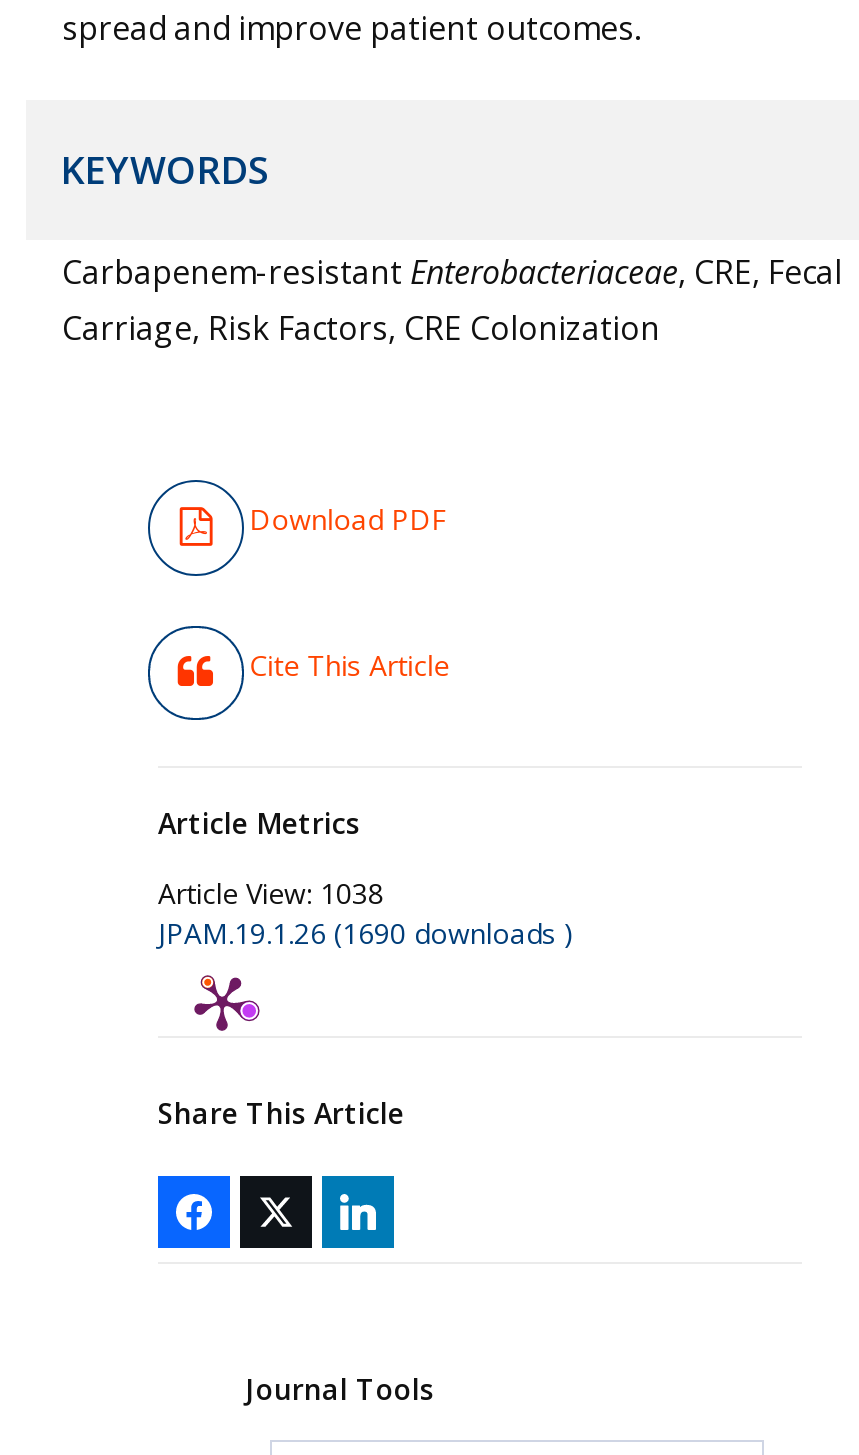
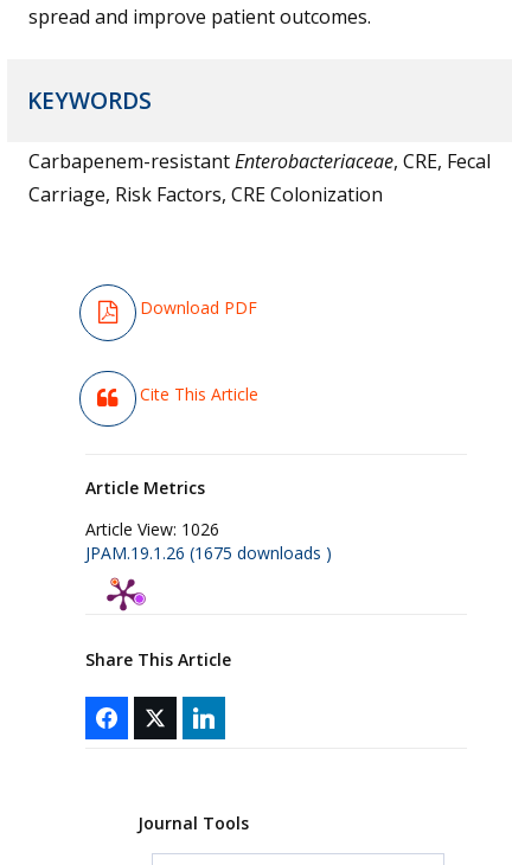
- Article View: 1038
+ Article View: 1026

- JPAM.19.1.26 (1690 downloads )
+ JPAM.19.1.26 (1675 downloads )
